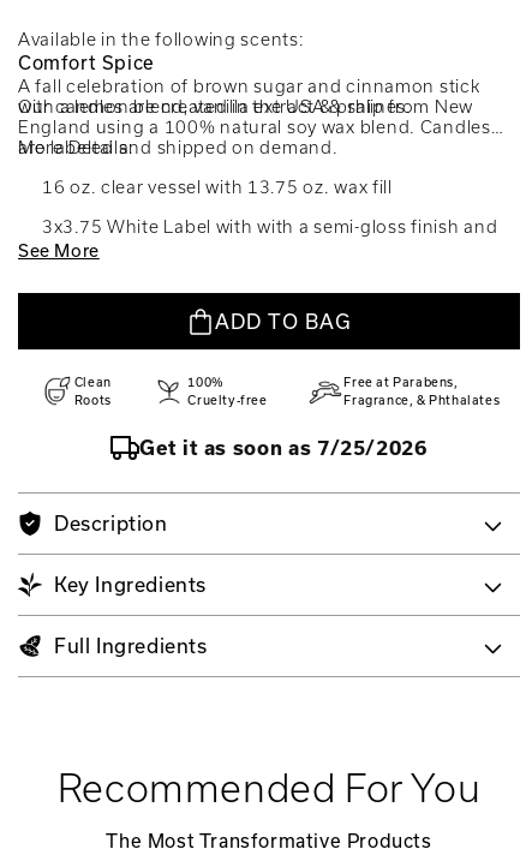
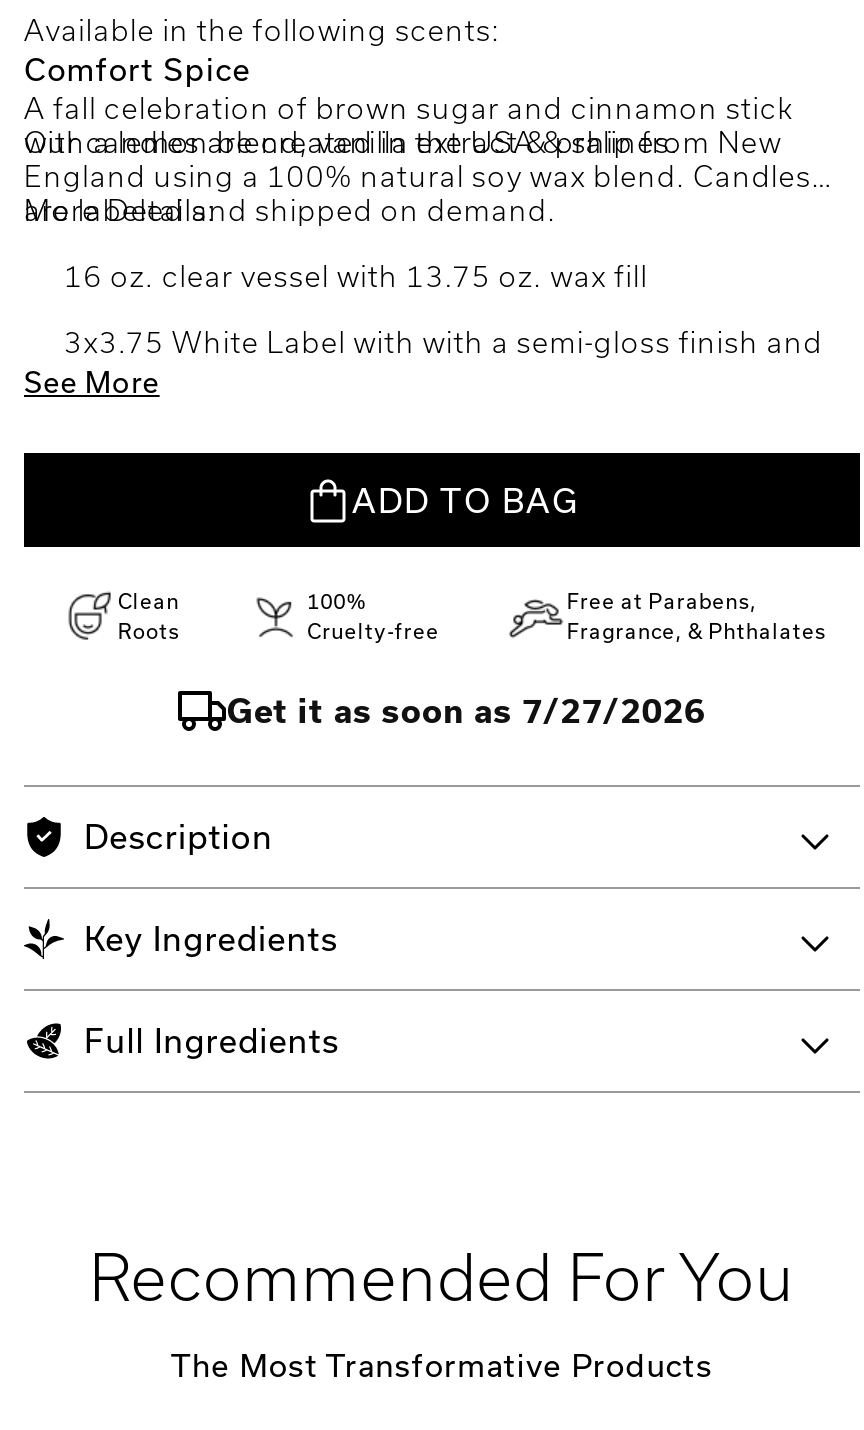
- Get it as soon as 7/25/2026
+ Get it as soon as 7/27/2026
